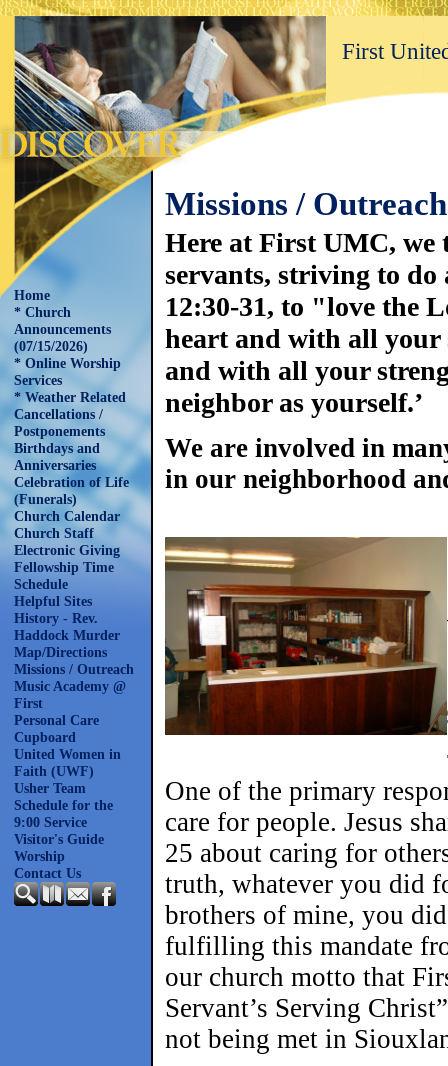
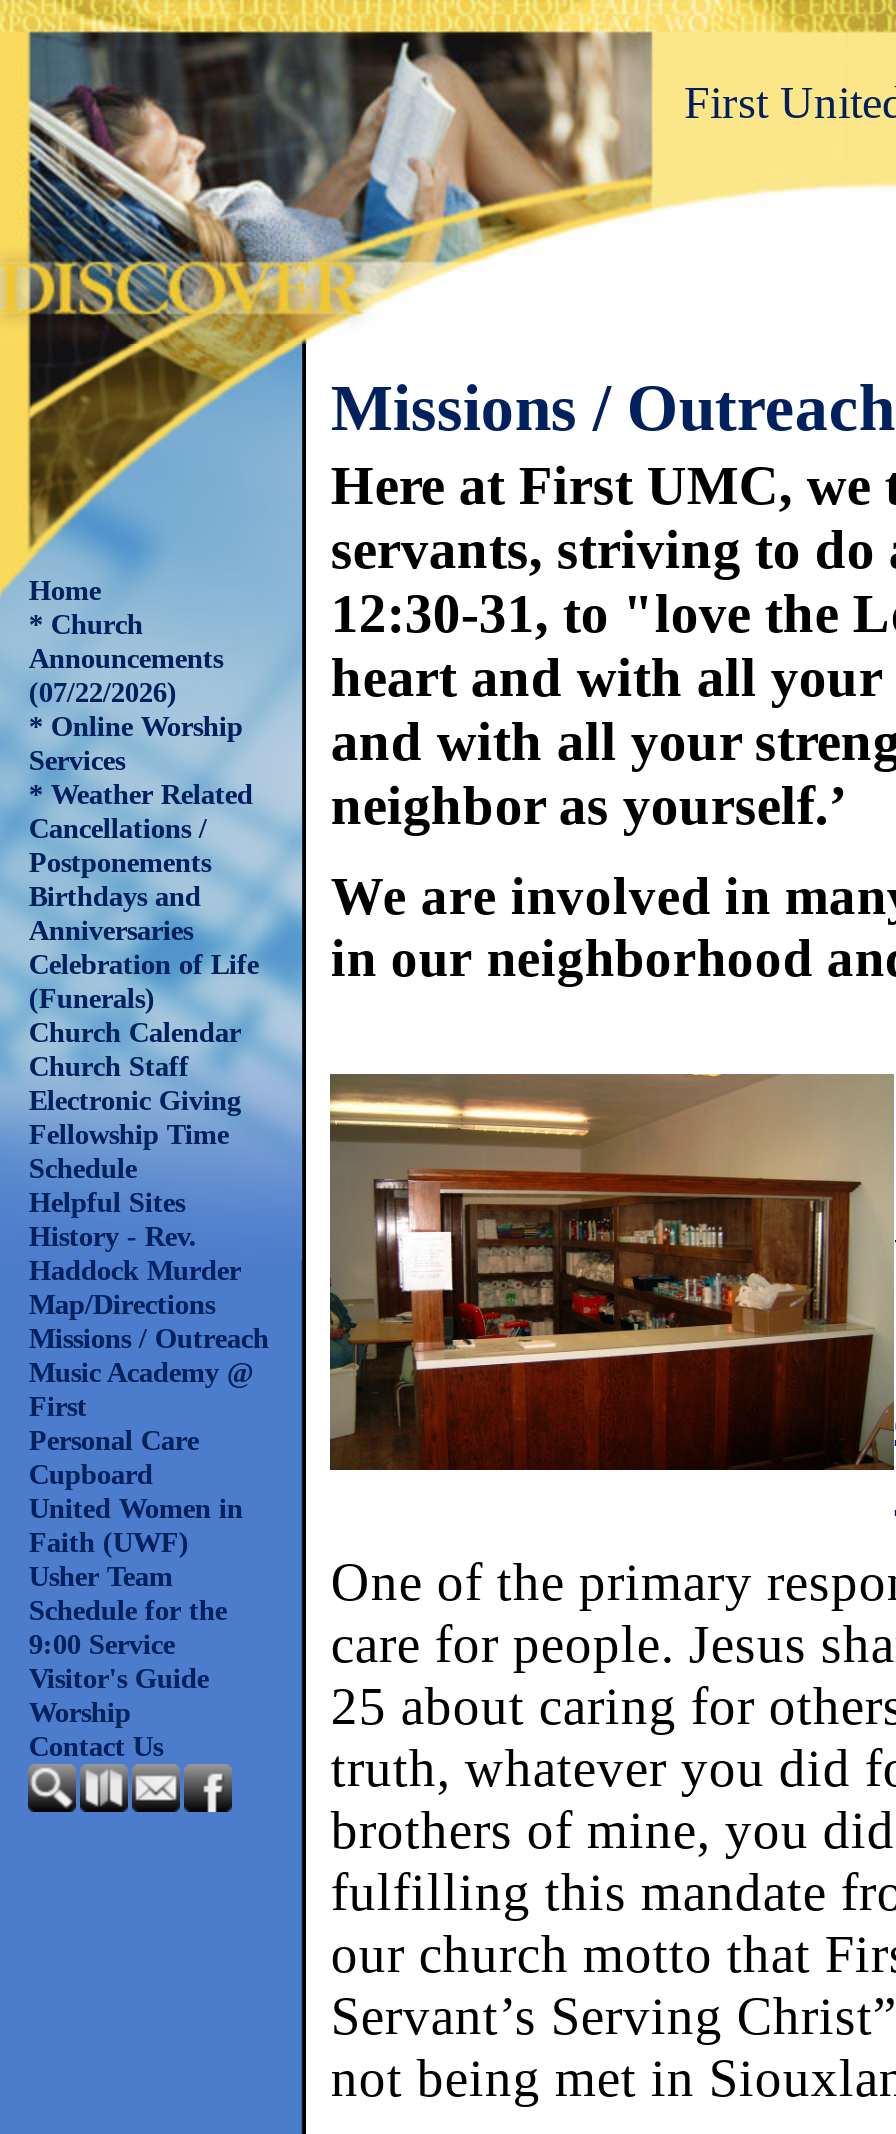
- (07/15/2026)
+ (07/22/2026)
